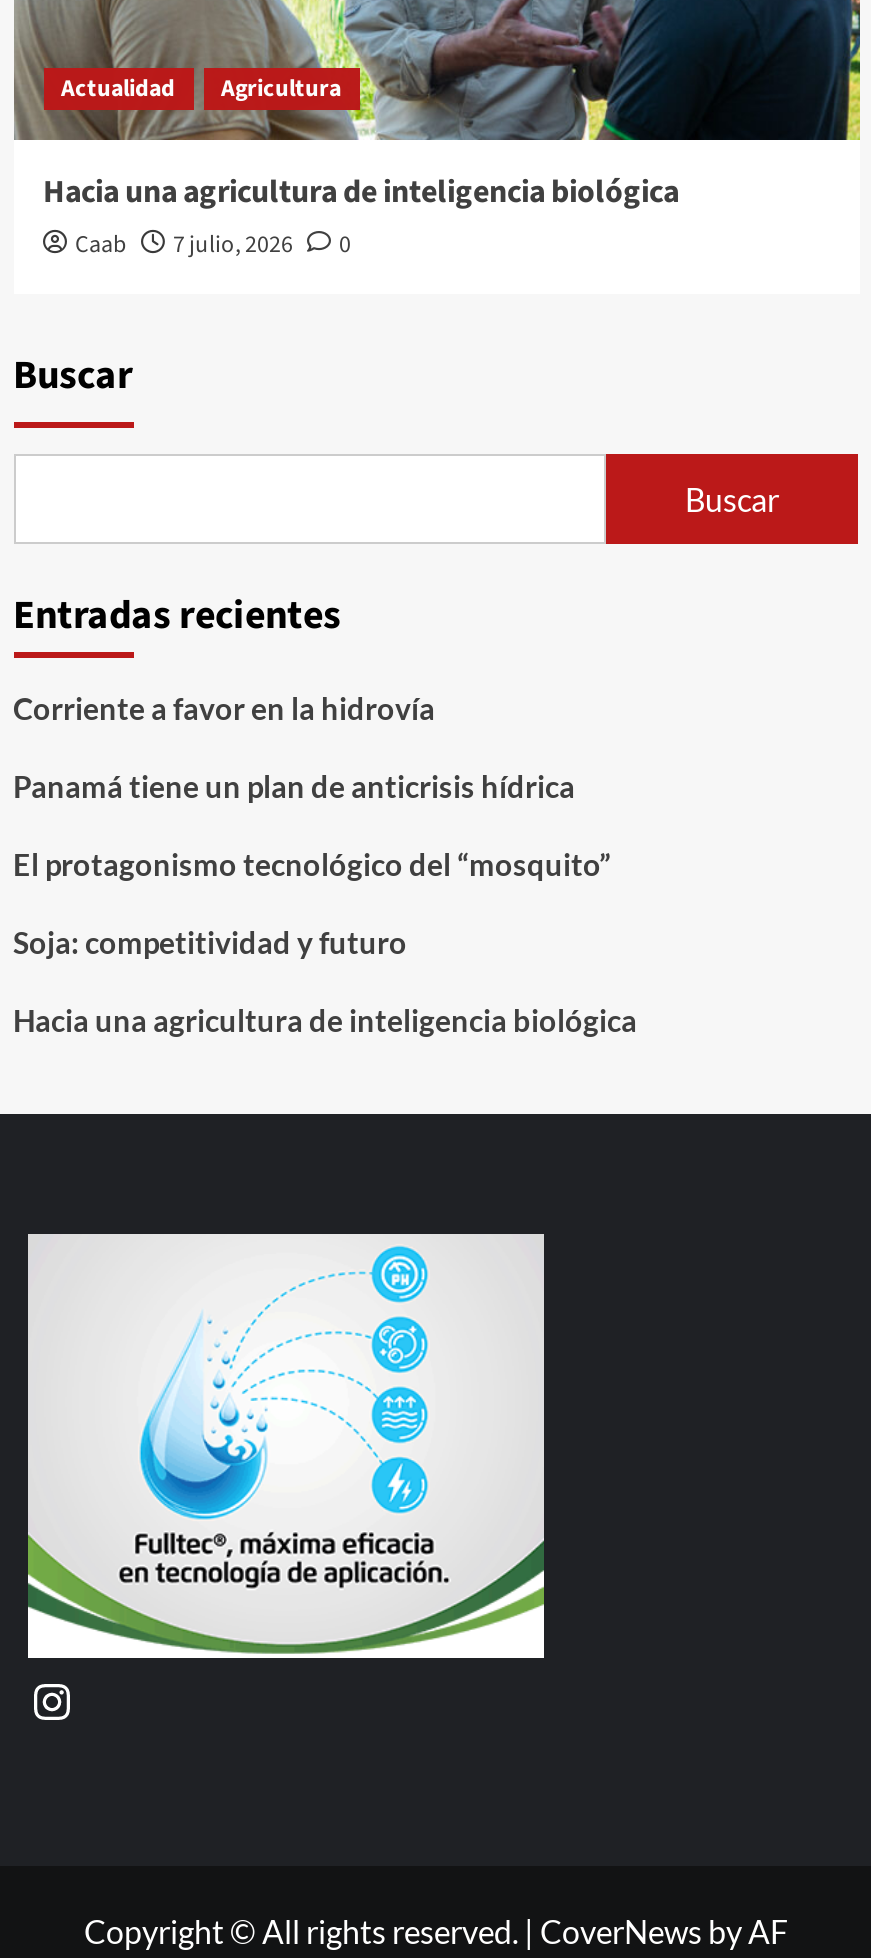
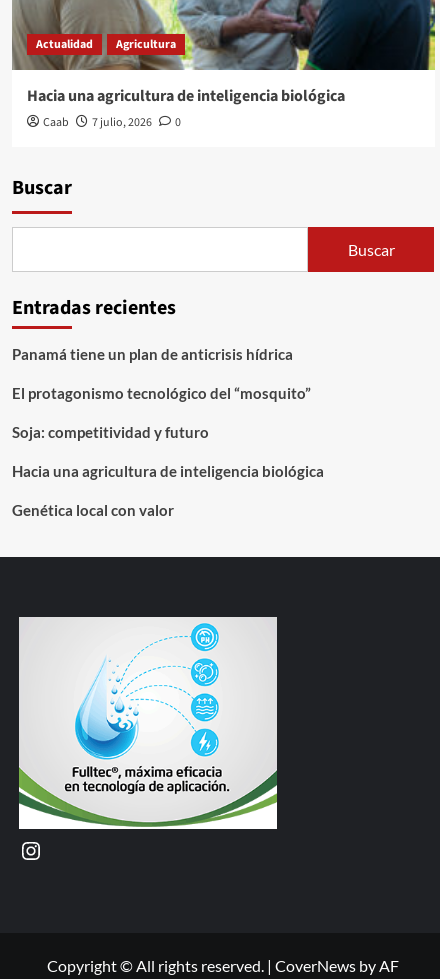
- Corriente a favor en la hidrovía

moved up: Panamá tiene un plan de anticrisis hídrica | El protagonismo tecnológico del “mosquito” | Soja: competitividad y futuro | Hacia una agricultura de inteligencia biológica

+ Genética local con valor
